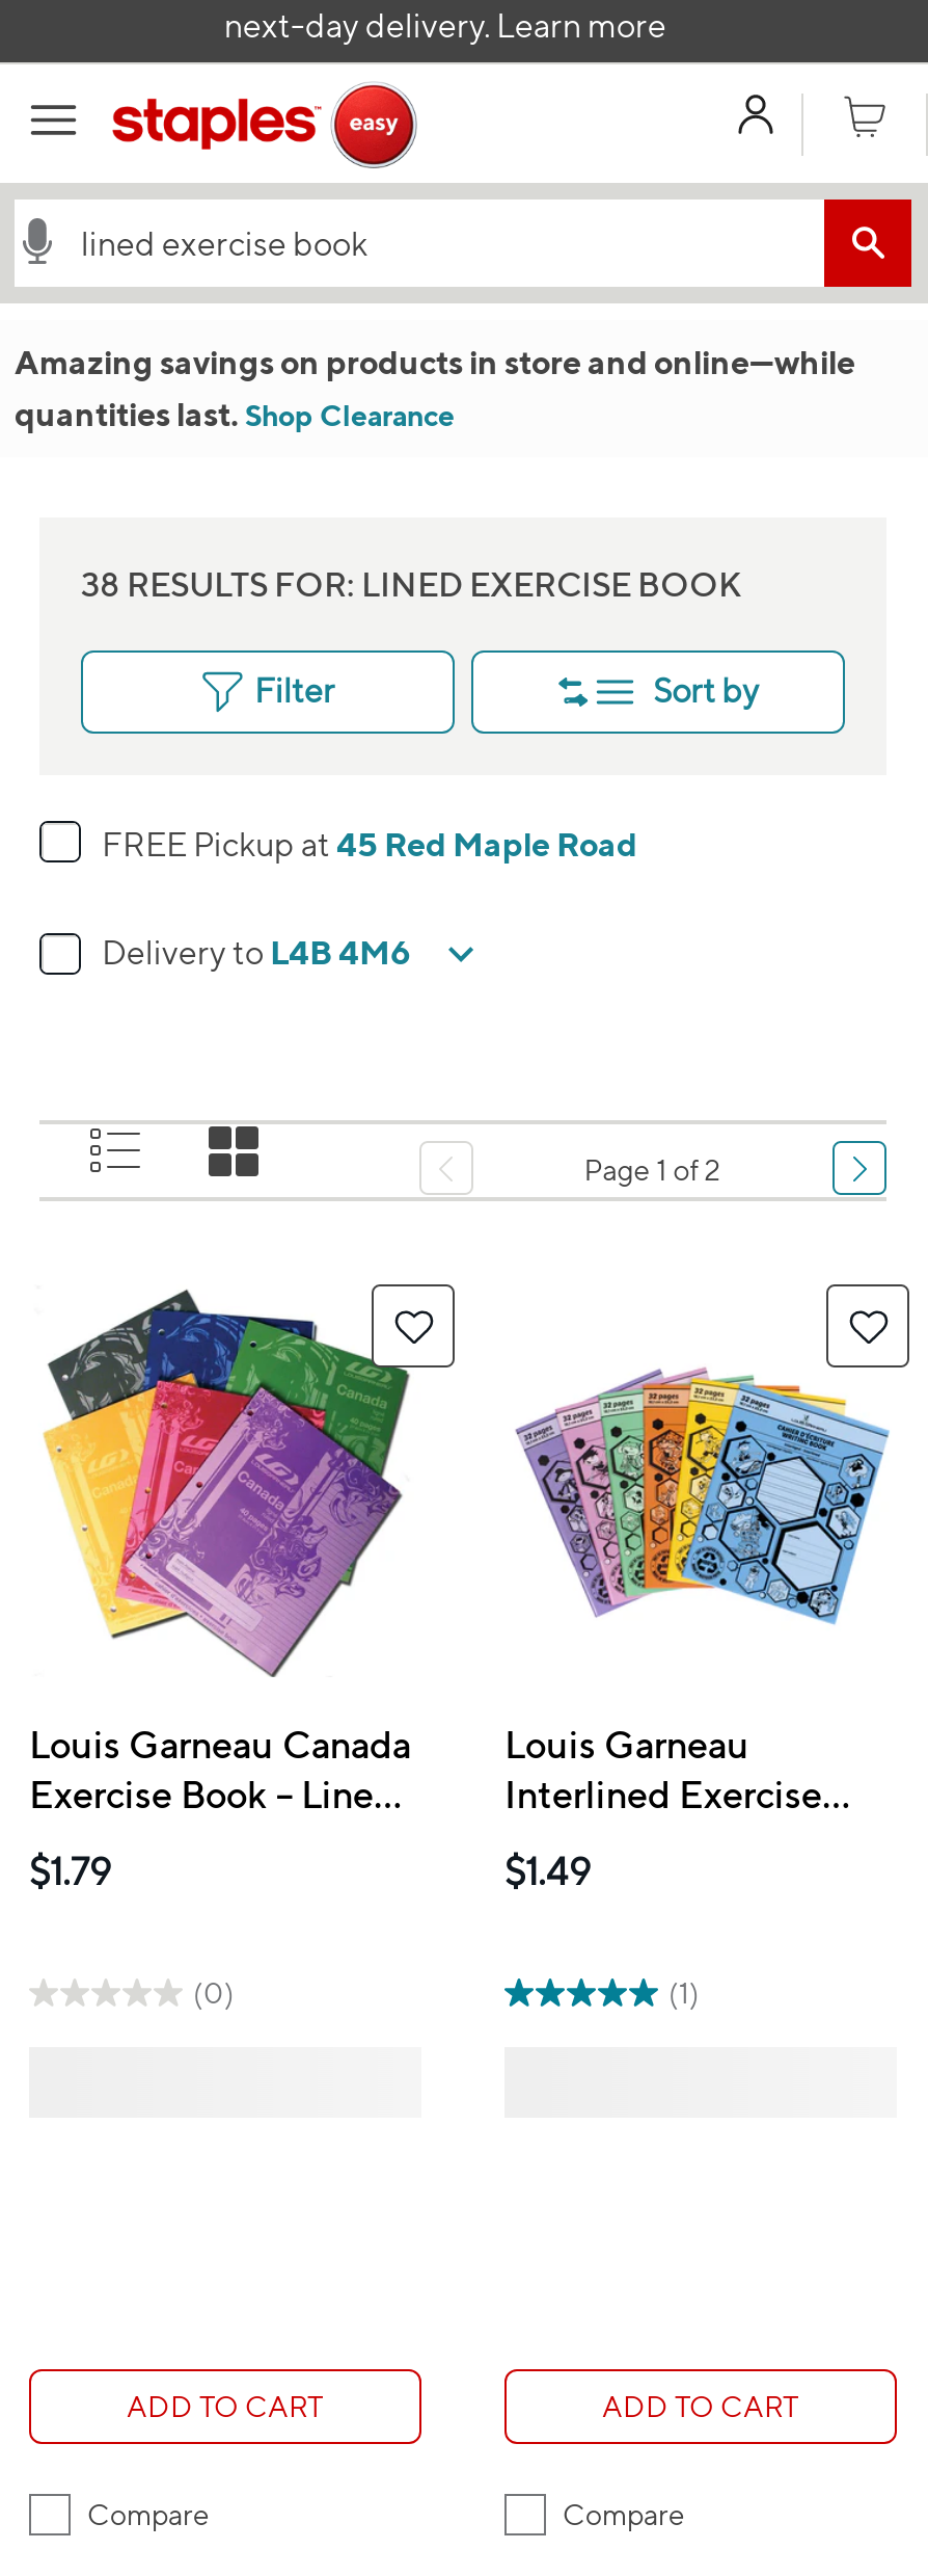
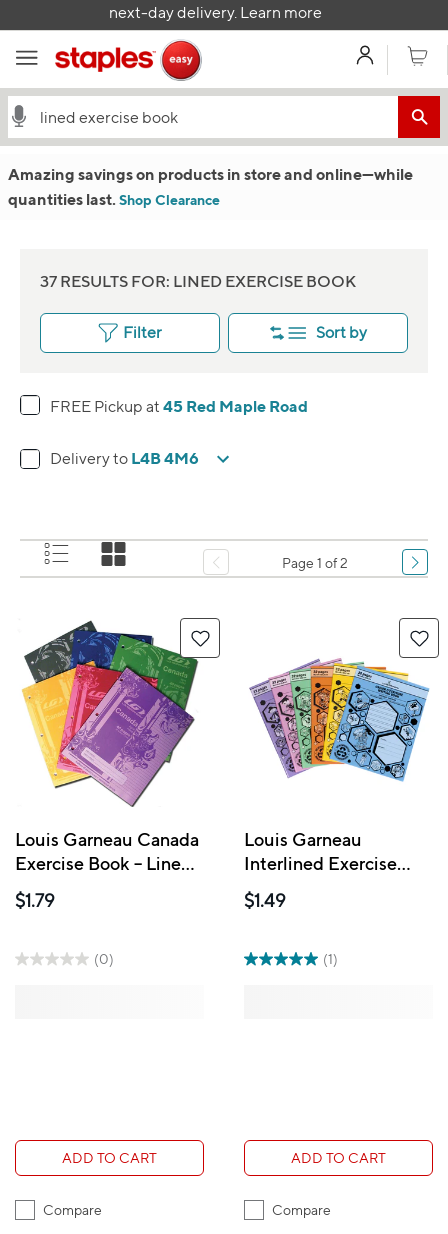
- 38 RESULTS FOR: LINED EXERCISE BOOK
+ 37 RESULTS FOR: LINED EXERCISE BOOK
